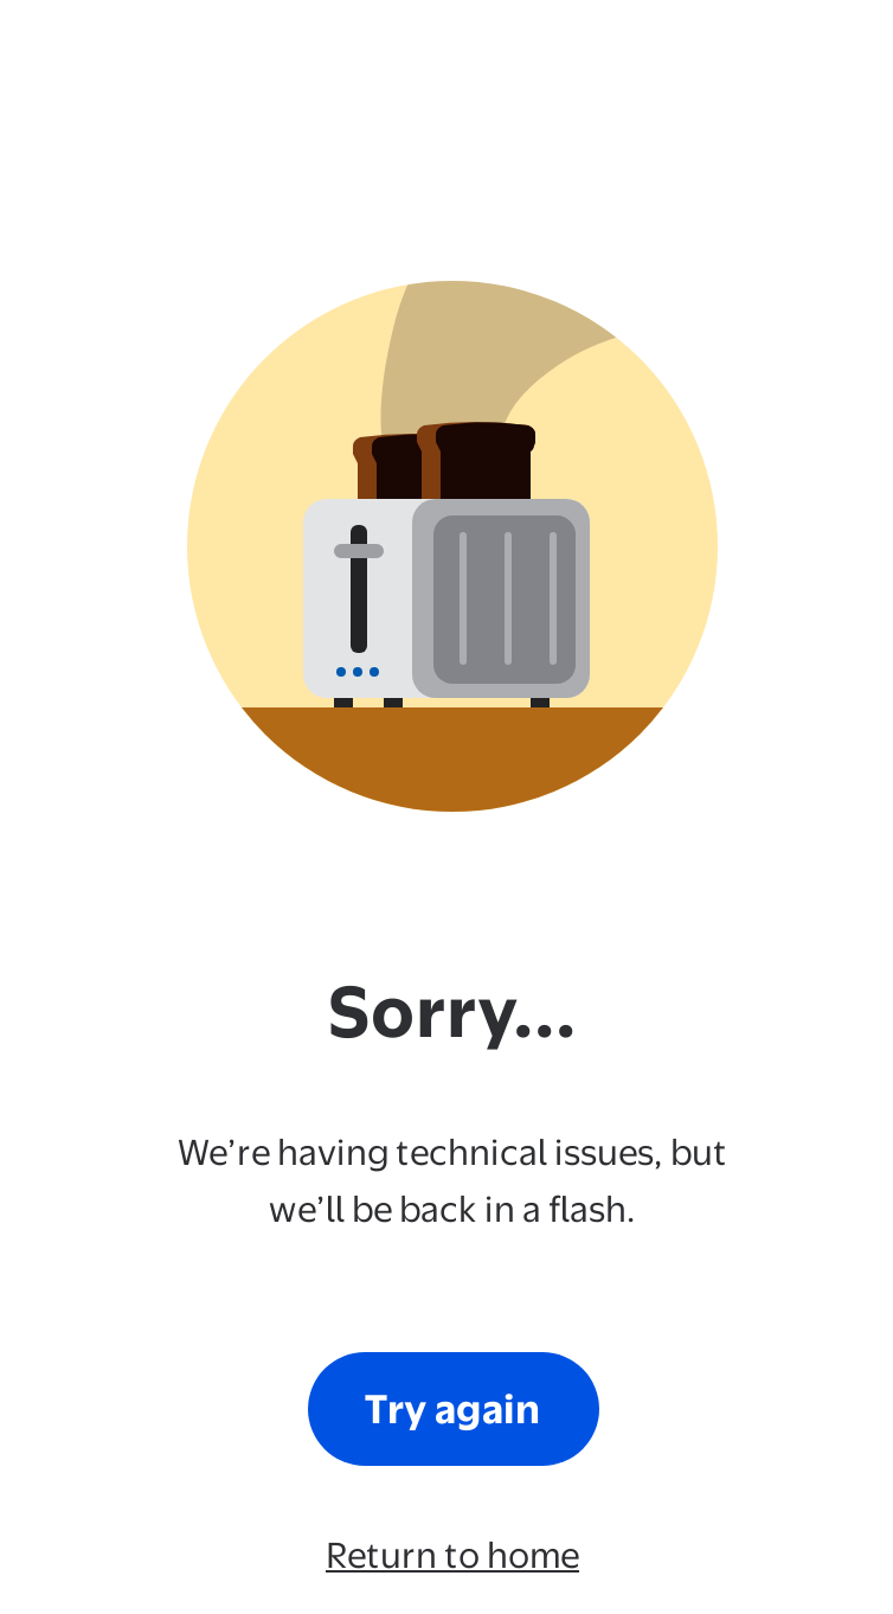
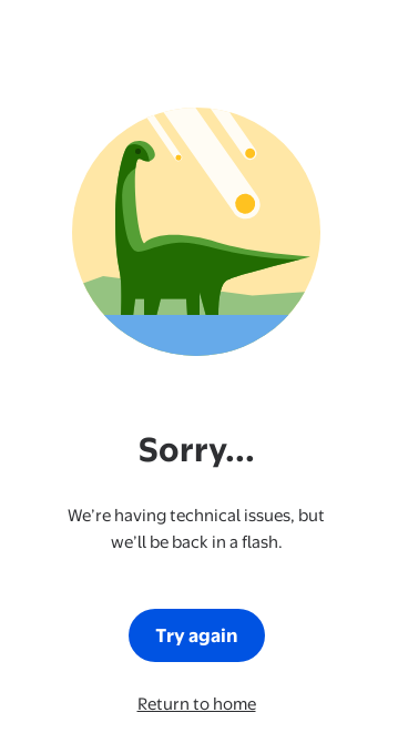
- [image]
+ [image]
